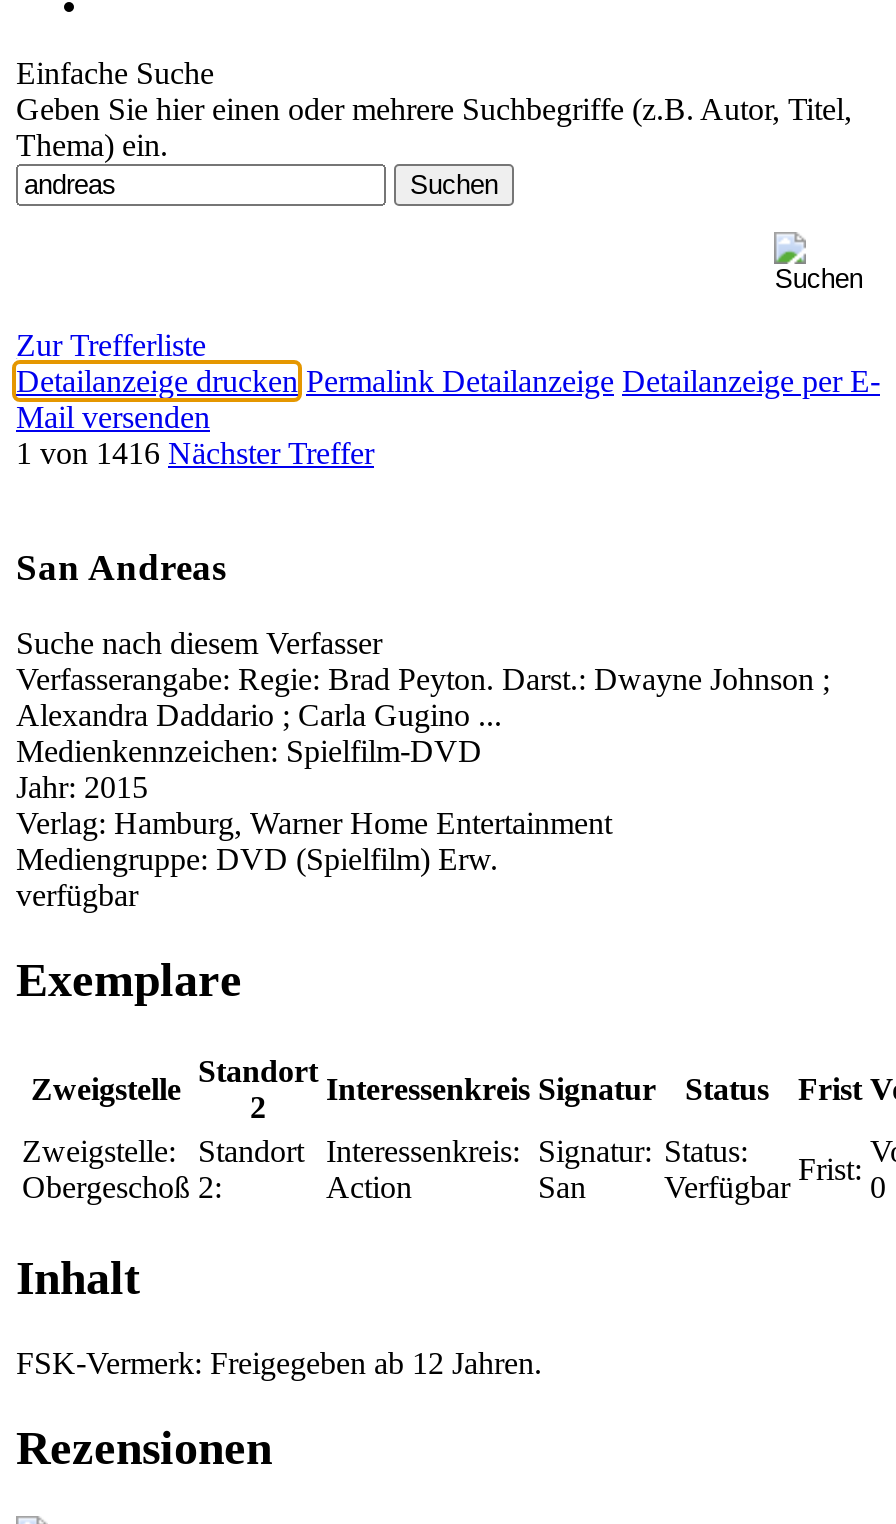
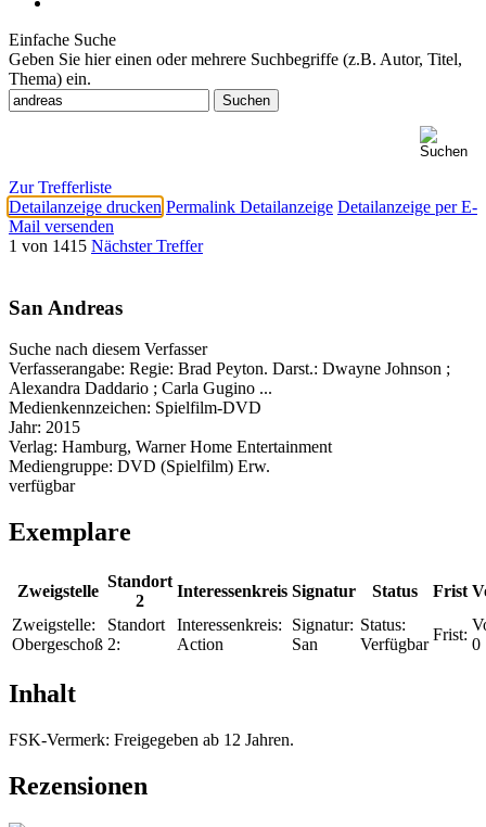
- 1 von 1416 Nächster Treffer
+ 1 von 1415 Nächster Treffer
